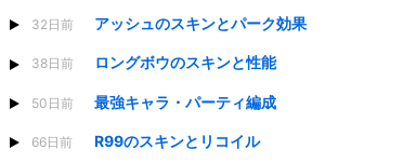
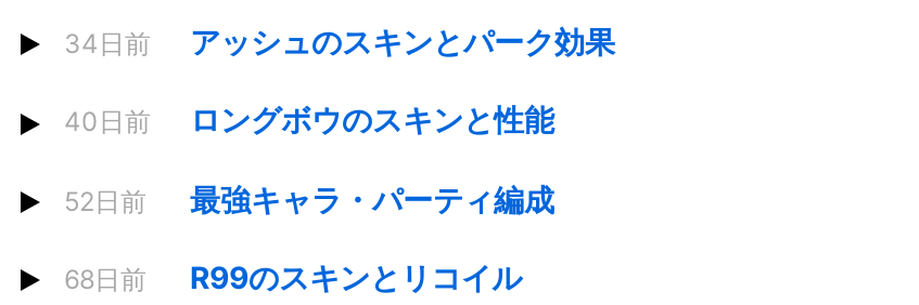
- 32日前 アッシュのスキンとパーク効果
+ 34日前 アッシュのスキンとパーク効果

- 38日前 ロングボウのスキンと性能
+ 40日前 ロングボウのスキンと性能

- 50日前 最強キャラ・パーティ編成
+ 52日前 最強キャラ・パーティ編成

- 66日前 R99のスキンとリコイル
+ 68日前 R99のスキンとリコイル
